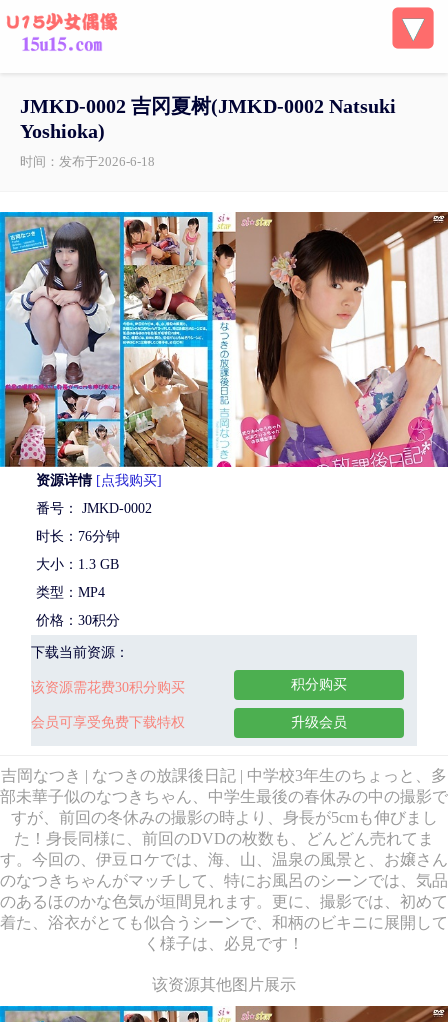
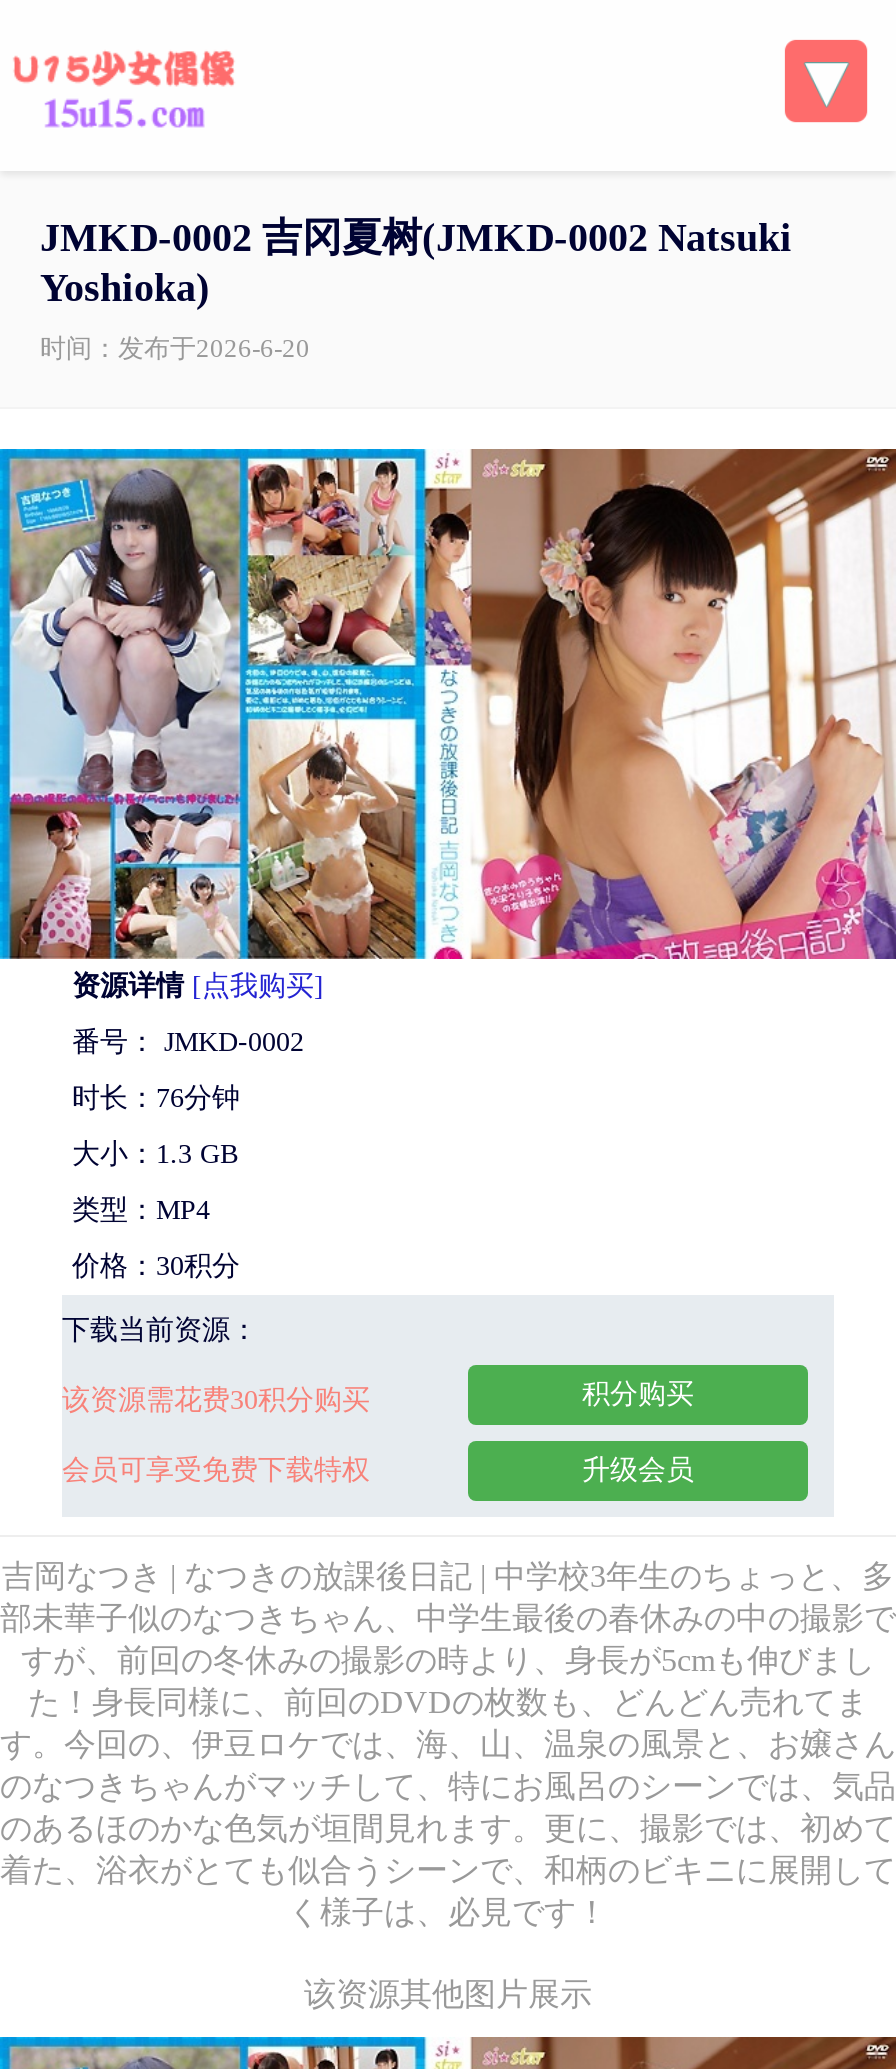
- 时间：发布于2026-6-18
+ 时间：发布于2026-6-20
